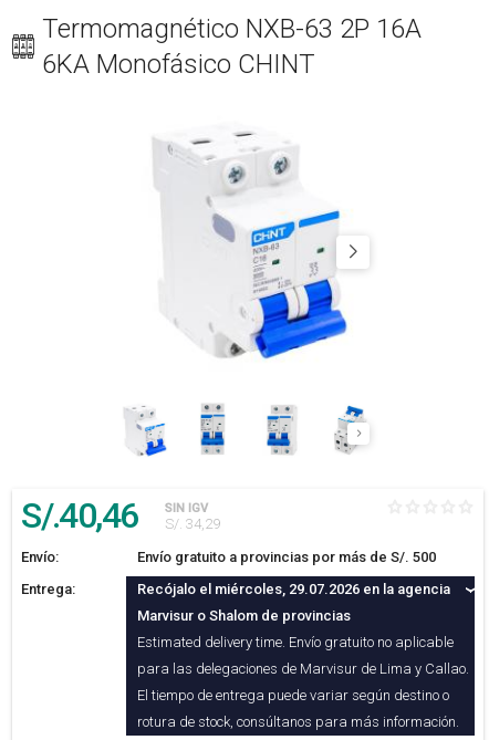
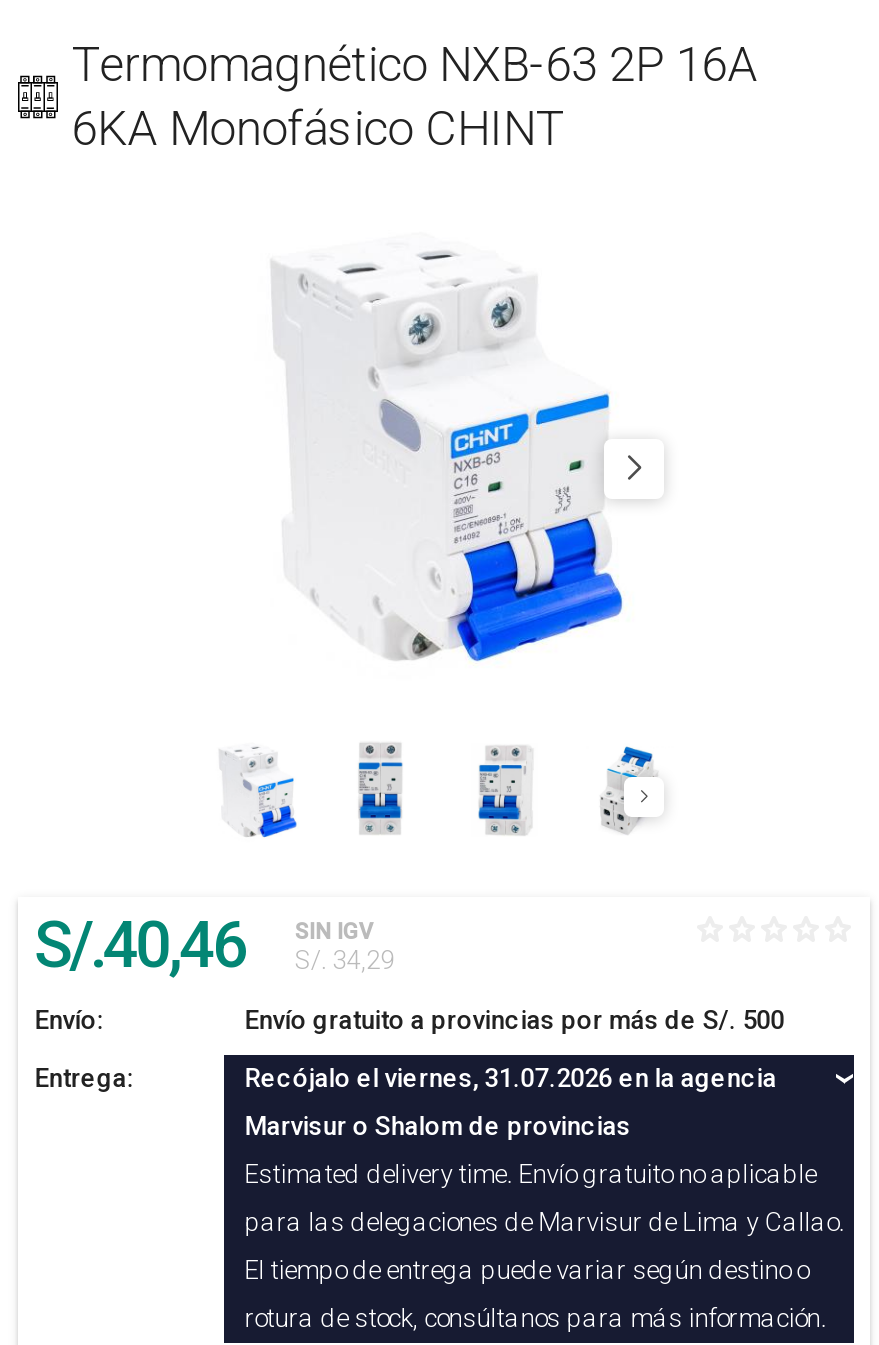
- Recójalo el miércoles, 29.07.2026 en la agencia
+ Recójalo el viernes, 31.07.2026 en la agencia
